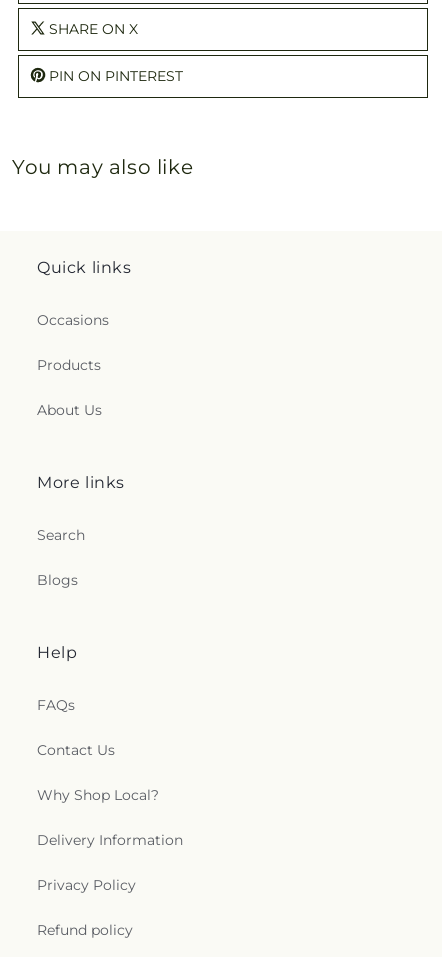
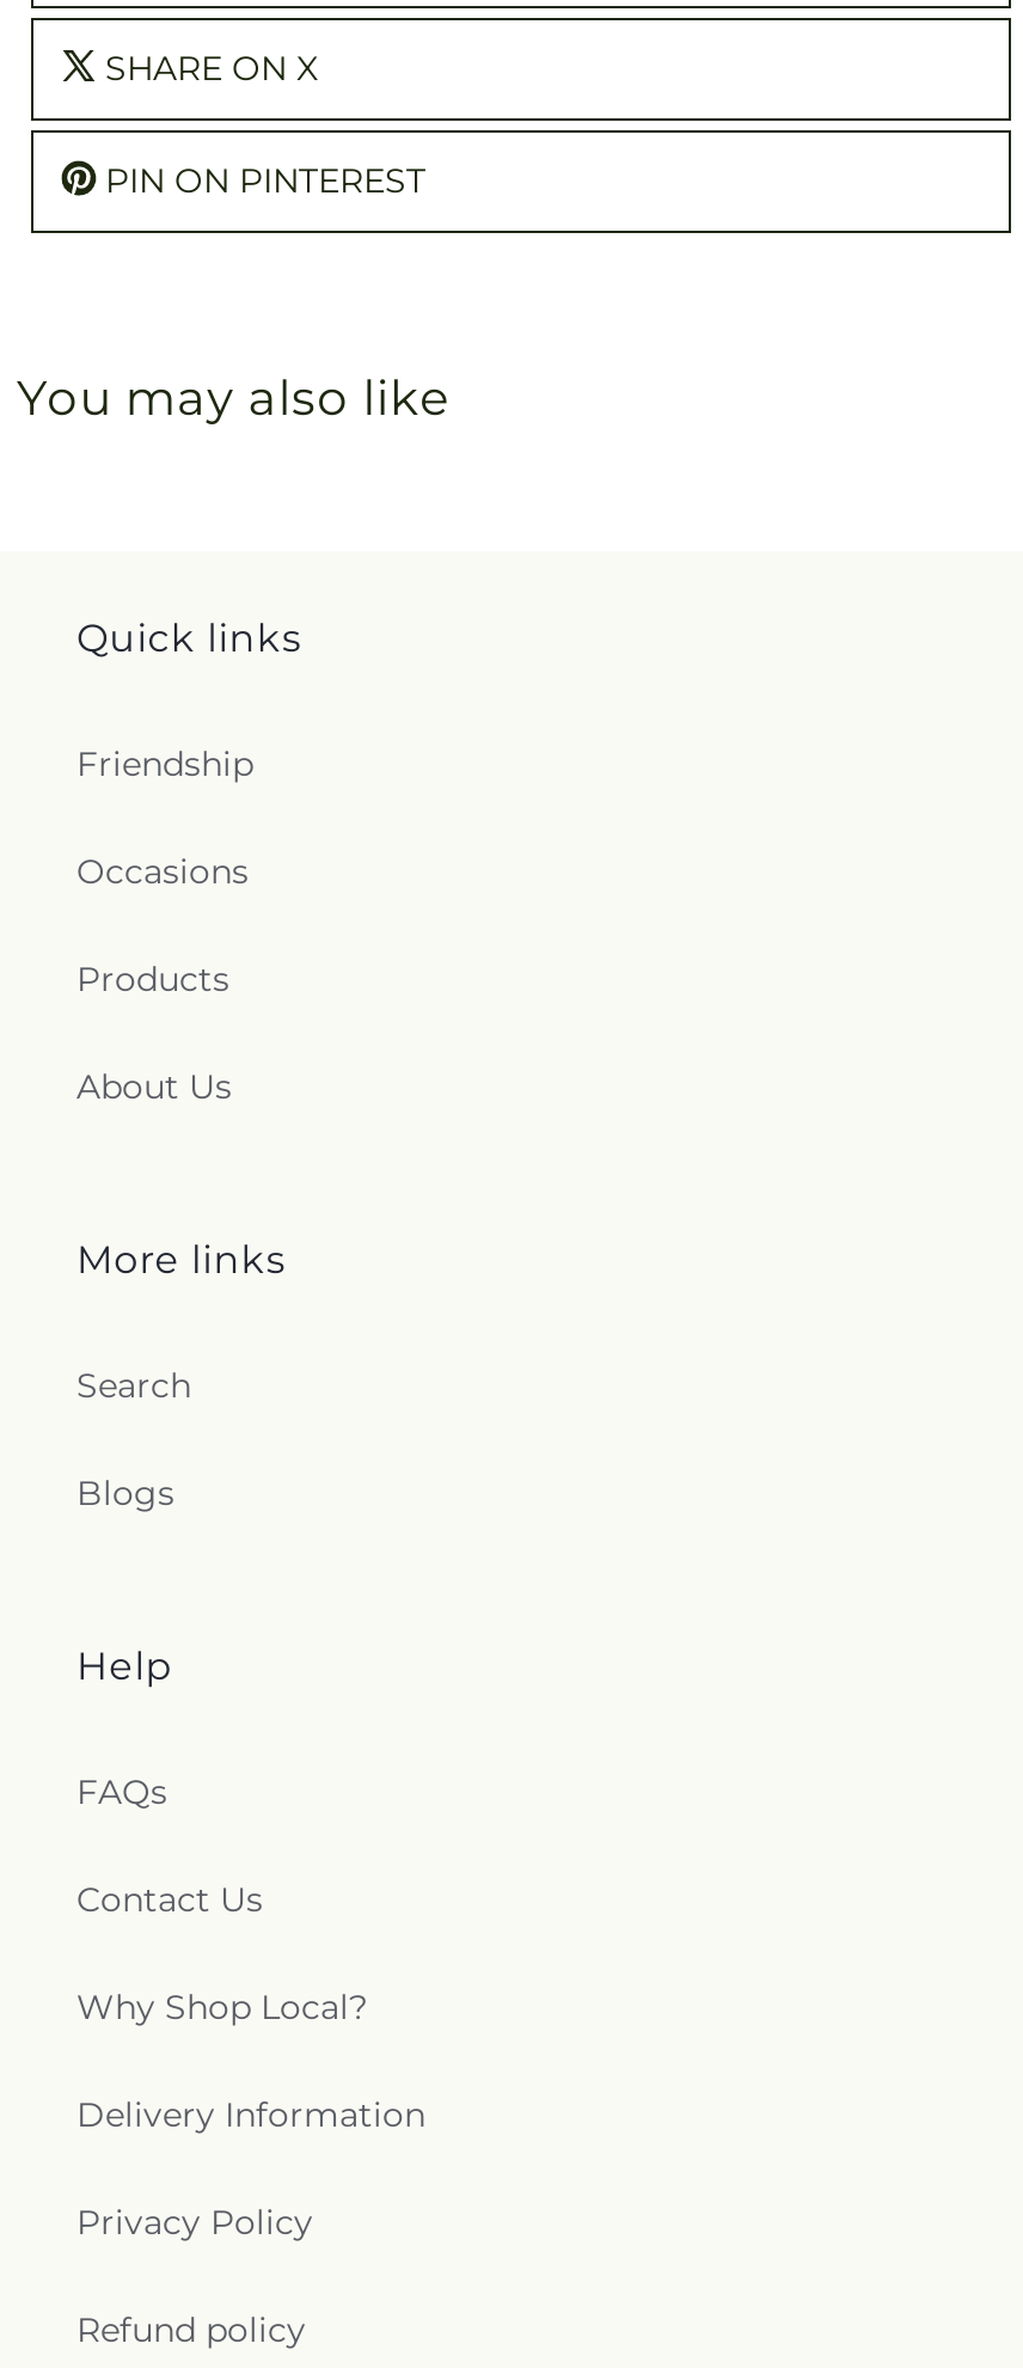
+ Friendship
